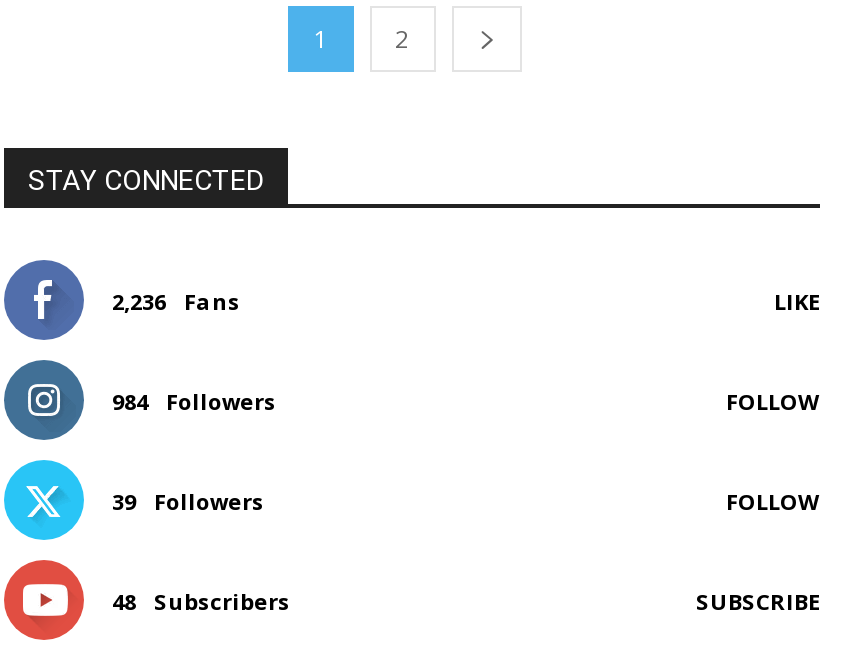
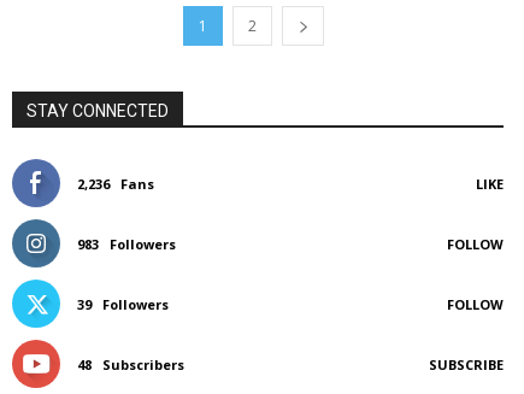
- 984 Followers
+ 983 Followers
